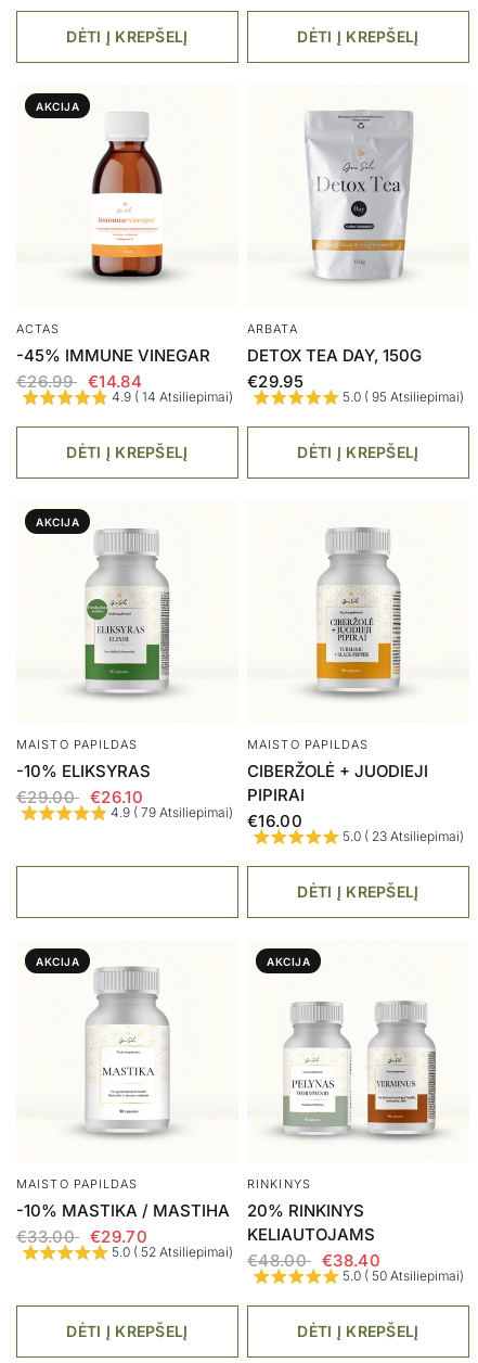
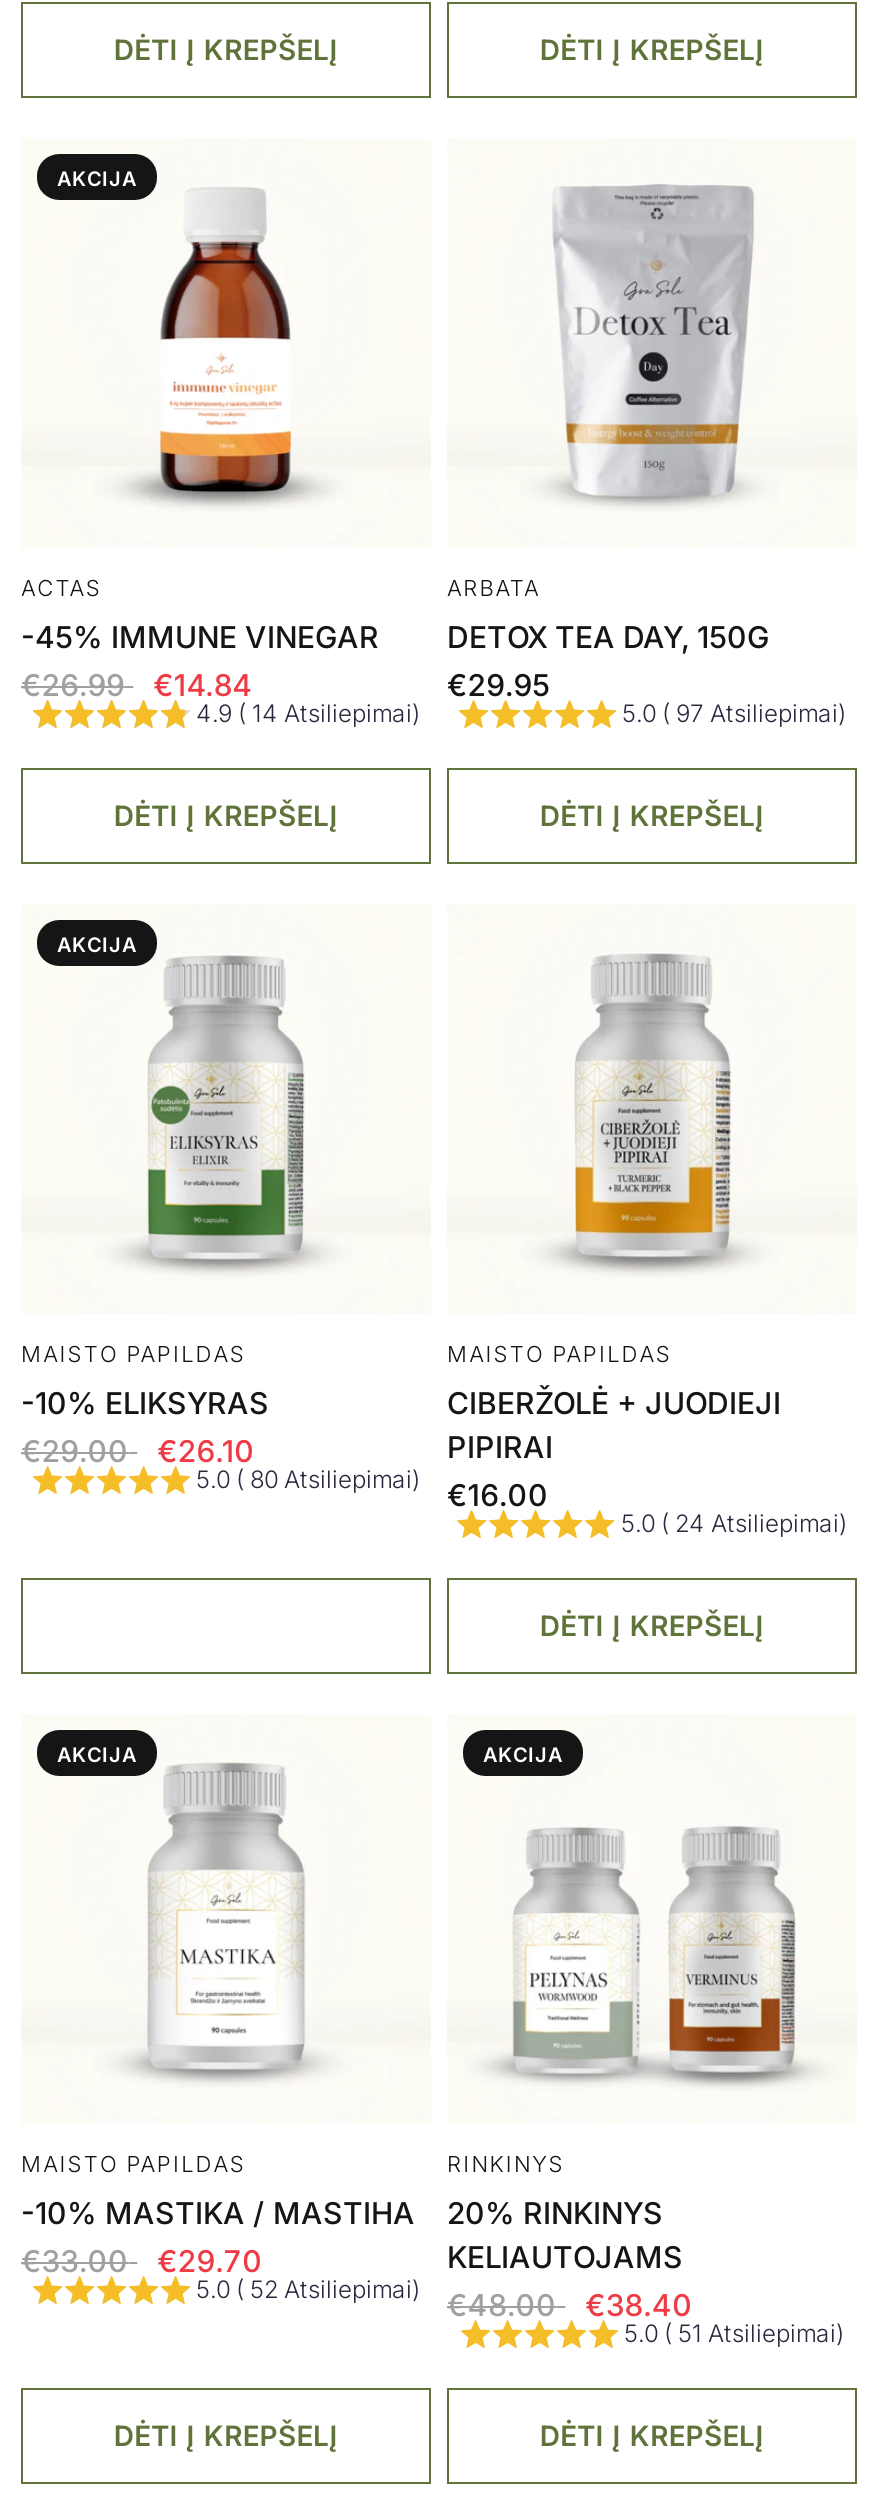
- 5.0 ( 95 Atsiliepimai)
+ 5.0 ( 97 Atsiliepimai)

- 4.9 ( 79 Atsiliepimai)
+ 5.0 ( 80 Atsiliepimai)

- 5.0 ( 23 Atsiliepimai)
+ 5.0 ( 24 Atsiliepimai)

- 5.0 ( 50 Atsiliepimai)
+ 5.0 ( 51 Atsiliepimai)
